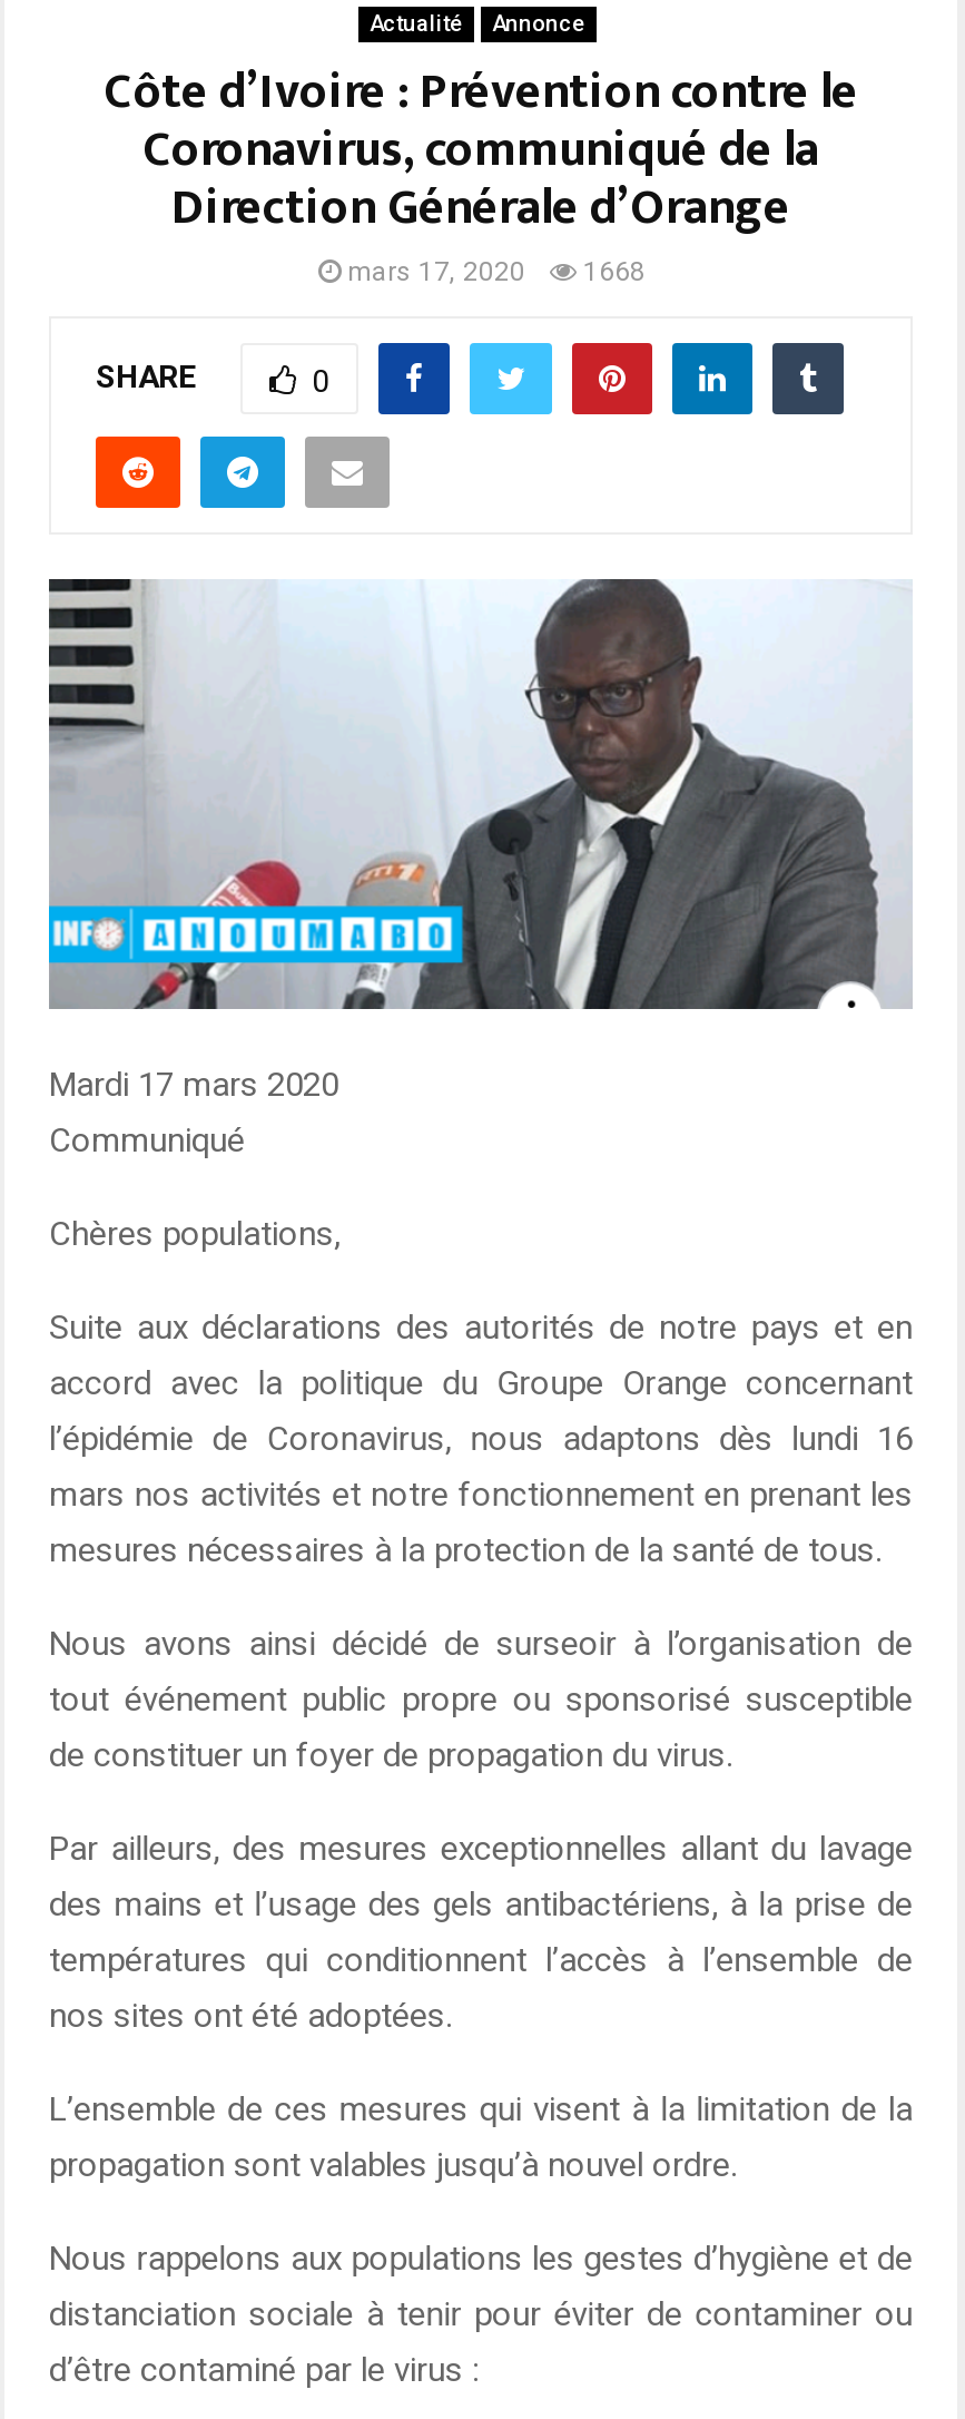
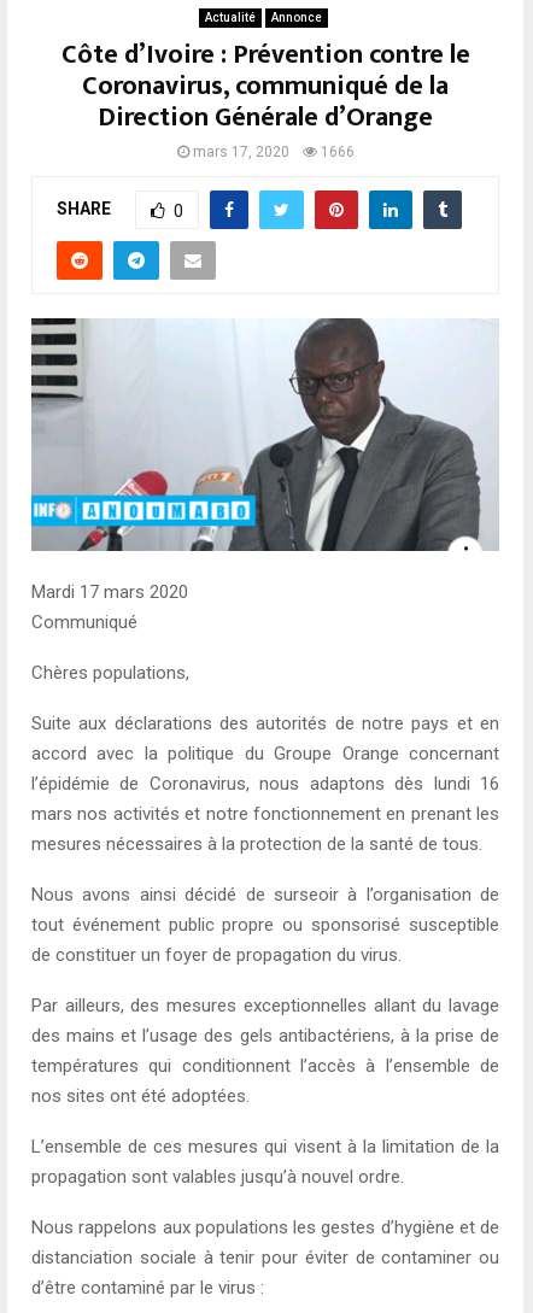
- mars 17, 2020 1668
+ mars 17, 2020 1666
